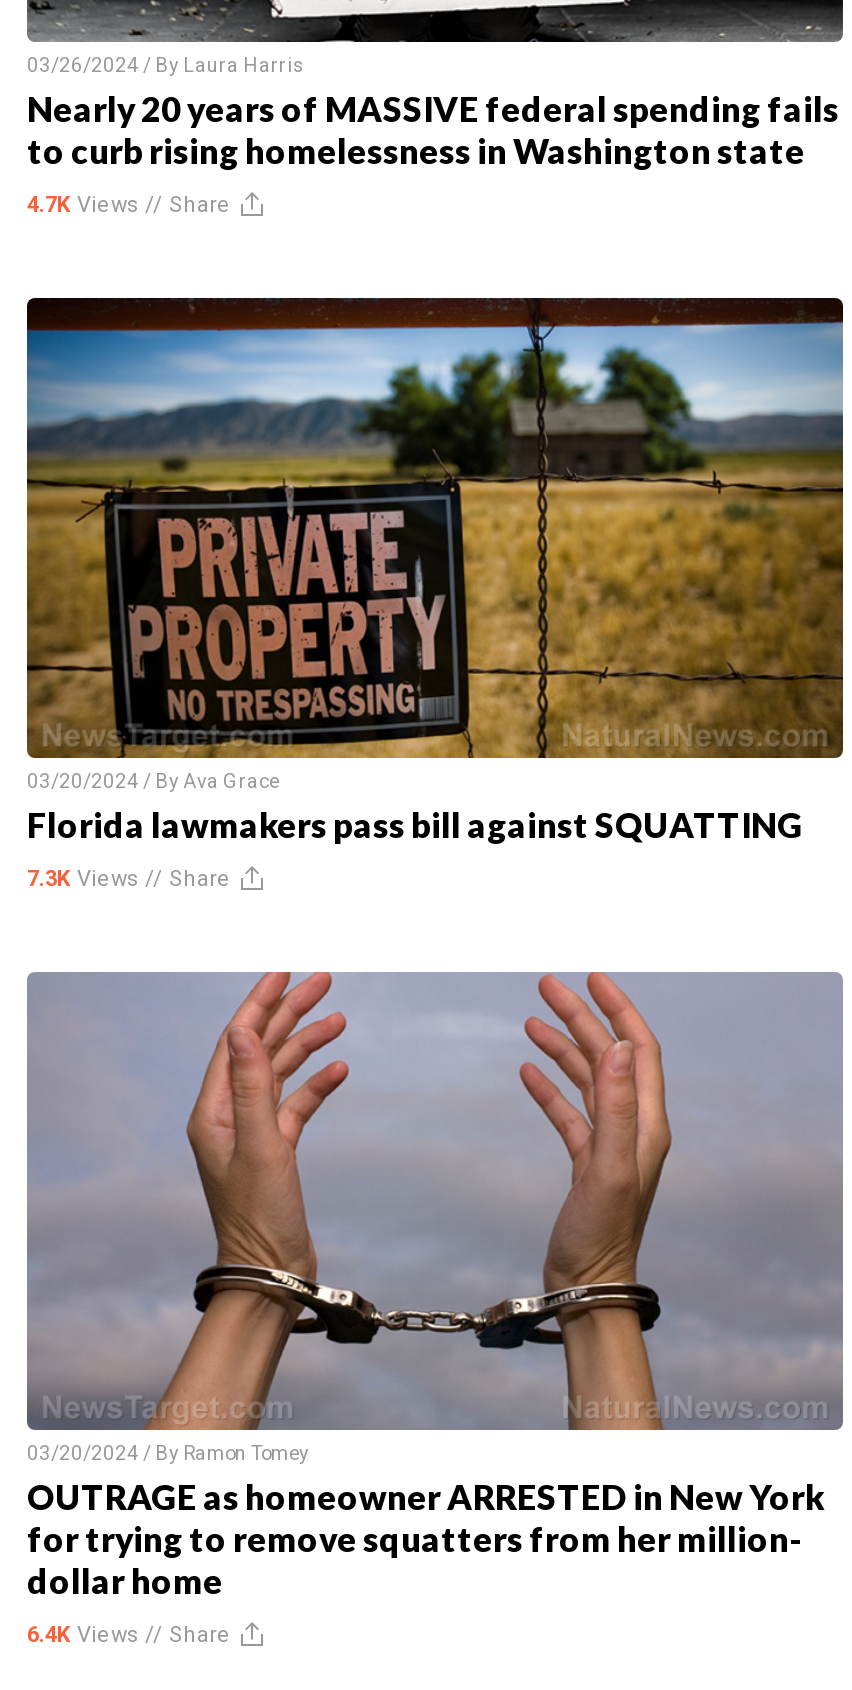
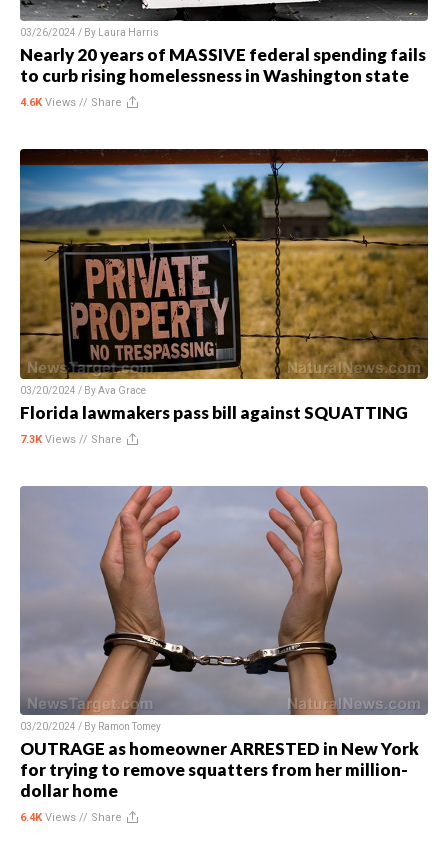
- 4.7K Views // Share
+ 4.6K Views // Share
